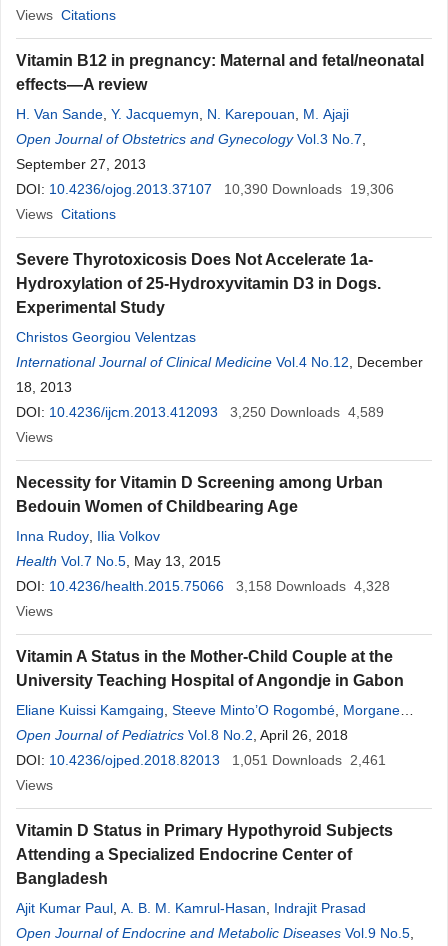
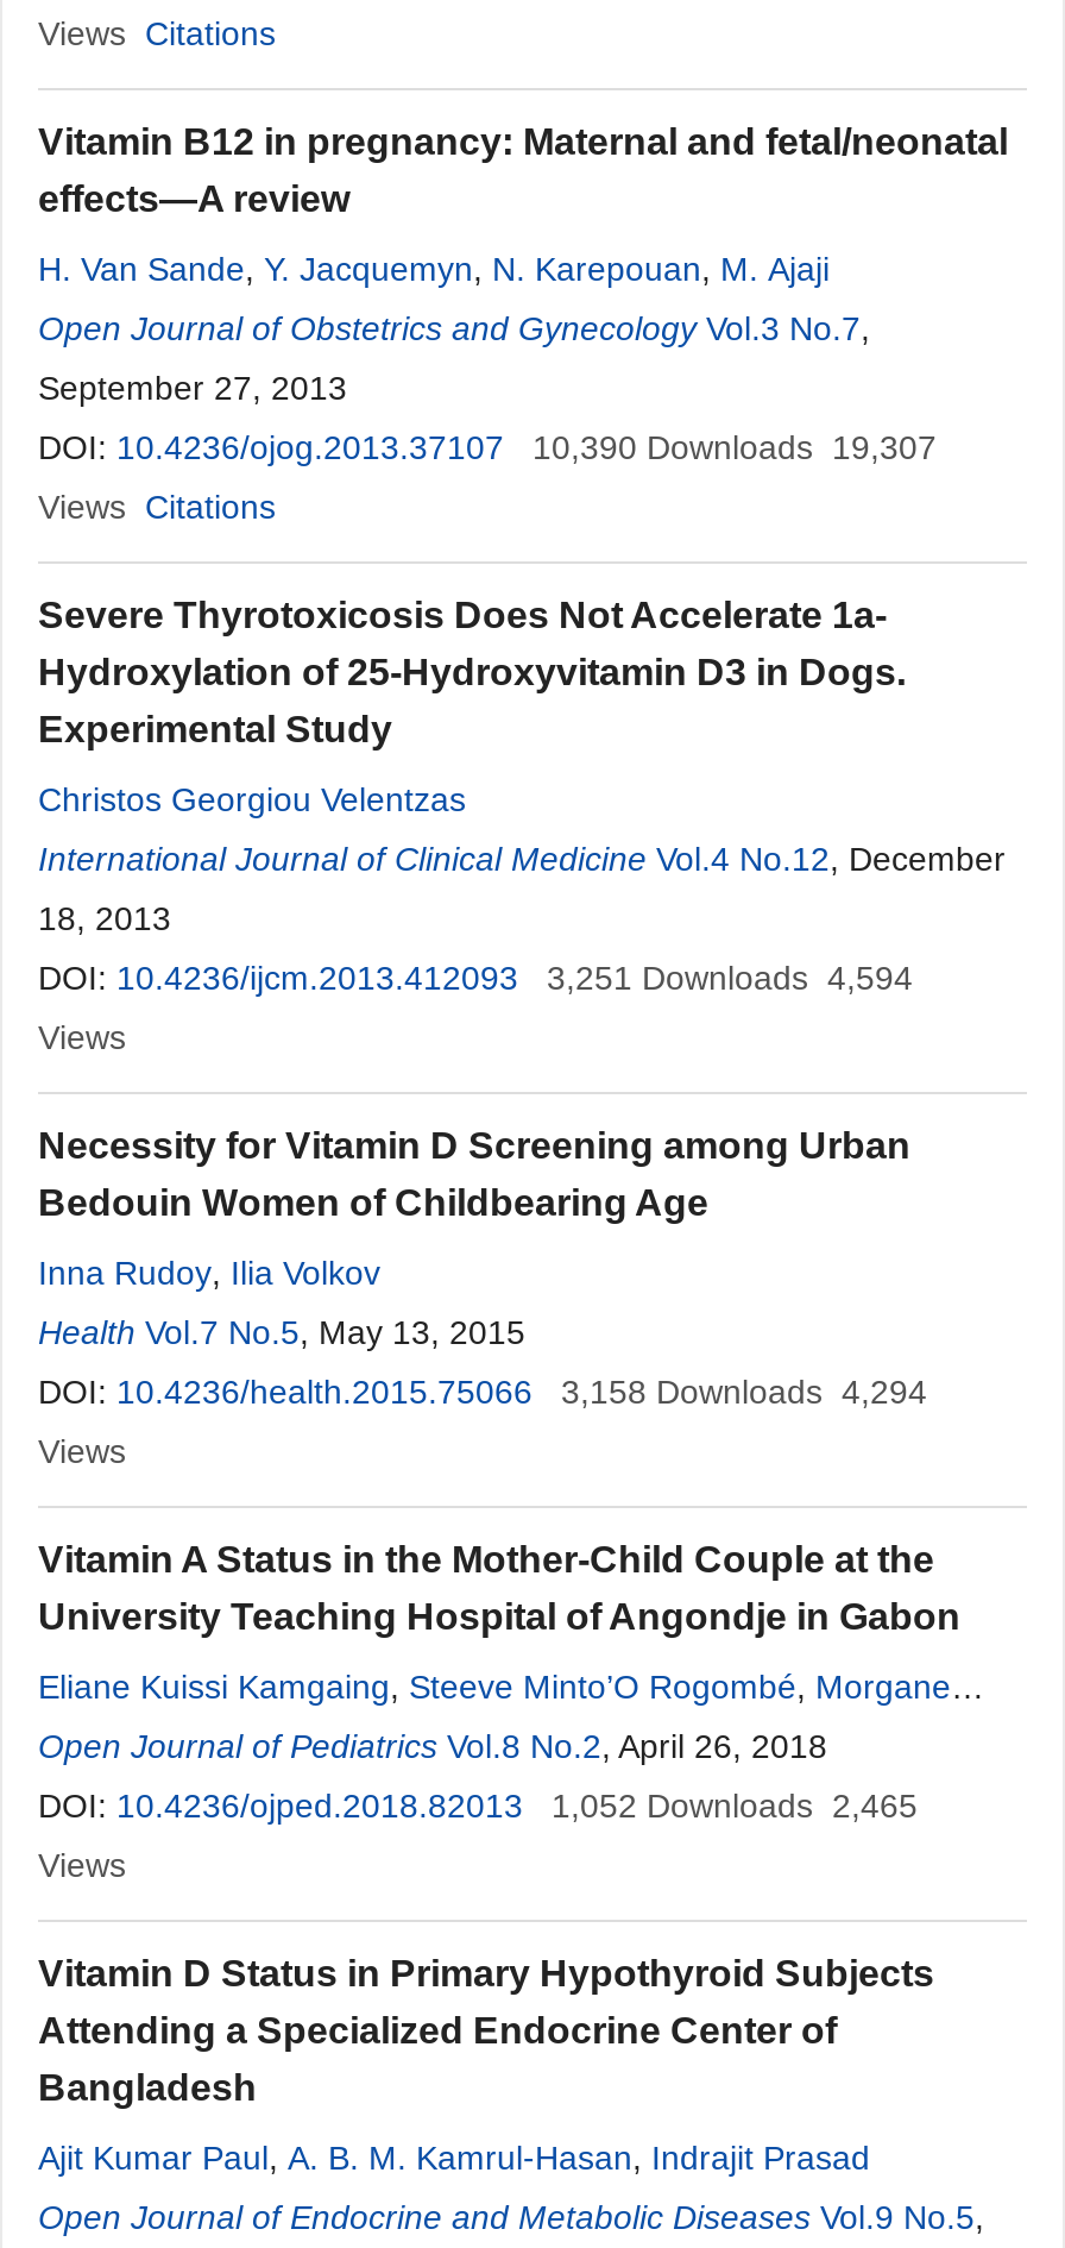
- DOI: 10.4236/ojog.2013.37107 10,390 Downloads 19,306
+ DOI: 10.4236/ojog.2013.37107 10,390 Downloads 19,307

- DOI: 10.4236/ijcm.2013.412093 3,250 Downloads 4,589
+ DOI: 10.4236/ijcm.2013.412093 3,251 Downloads 4,594

- DOI: 10.4236/health.2015.75066 3,158 Downloads 4,328
+ DOI: 10.4236/health.2015.75066 3,158 Downloads 4,294

- 1,051 Downloads 2,461
+ 1,052 Downloads 2,465
